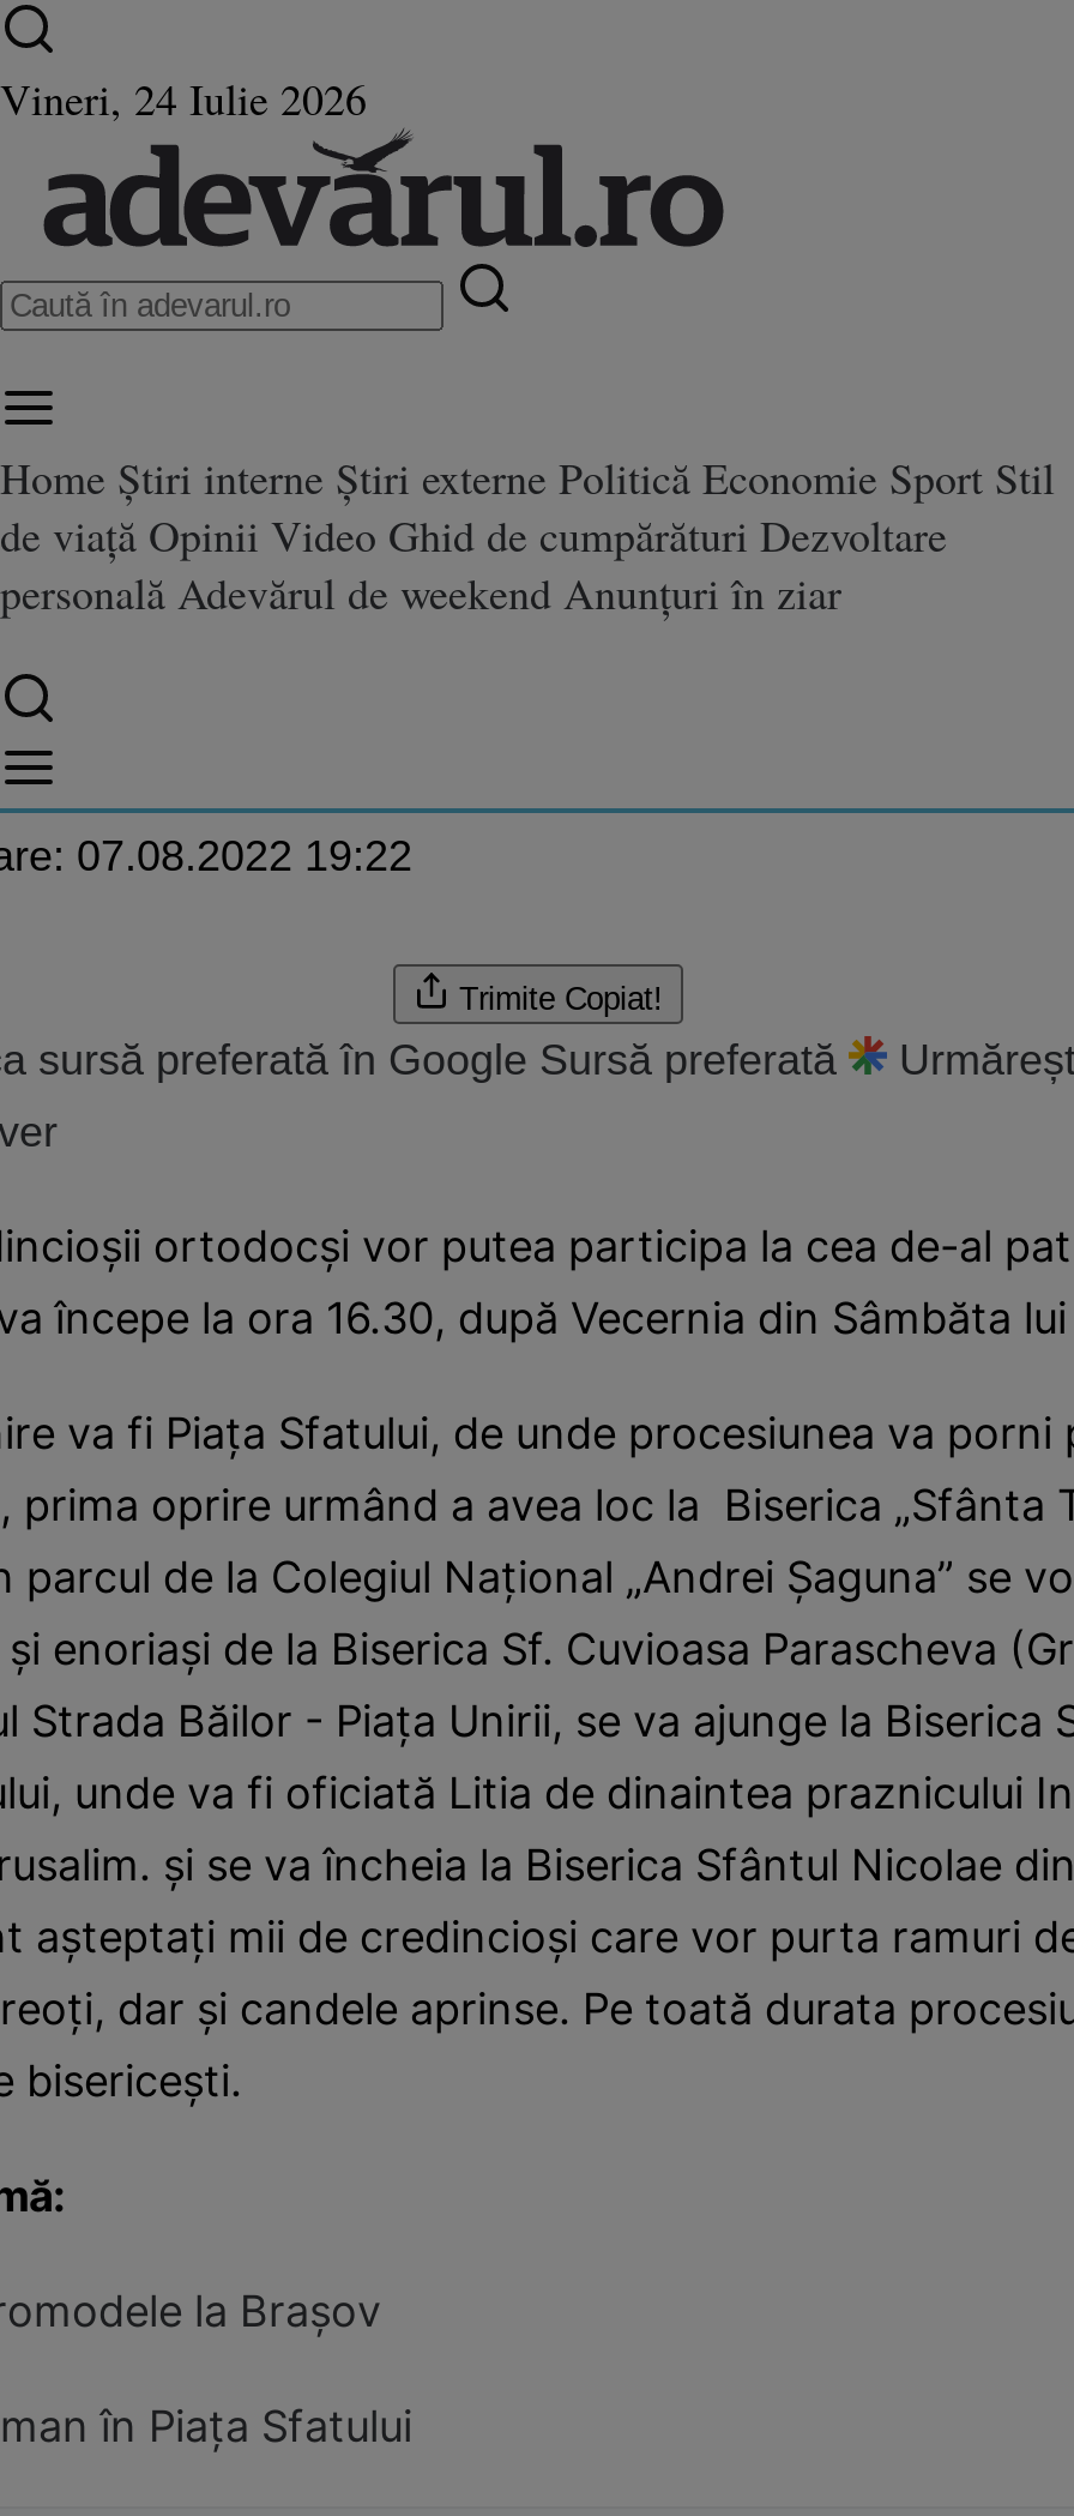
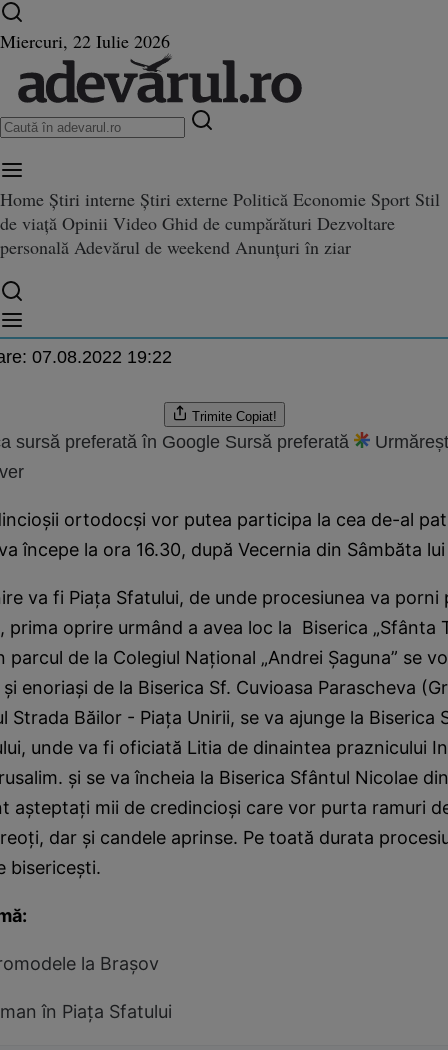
- Vineri, 24 Iulie 2026
+ Miercuri, 22 Iulie 2026
